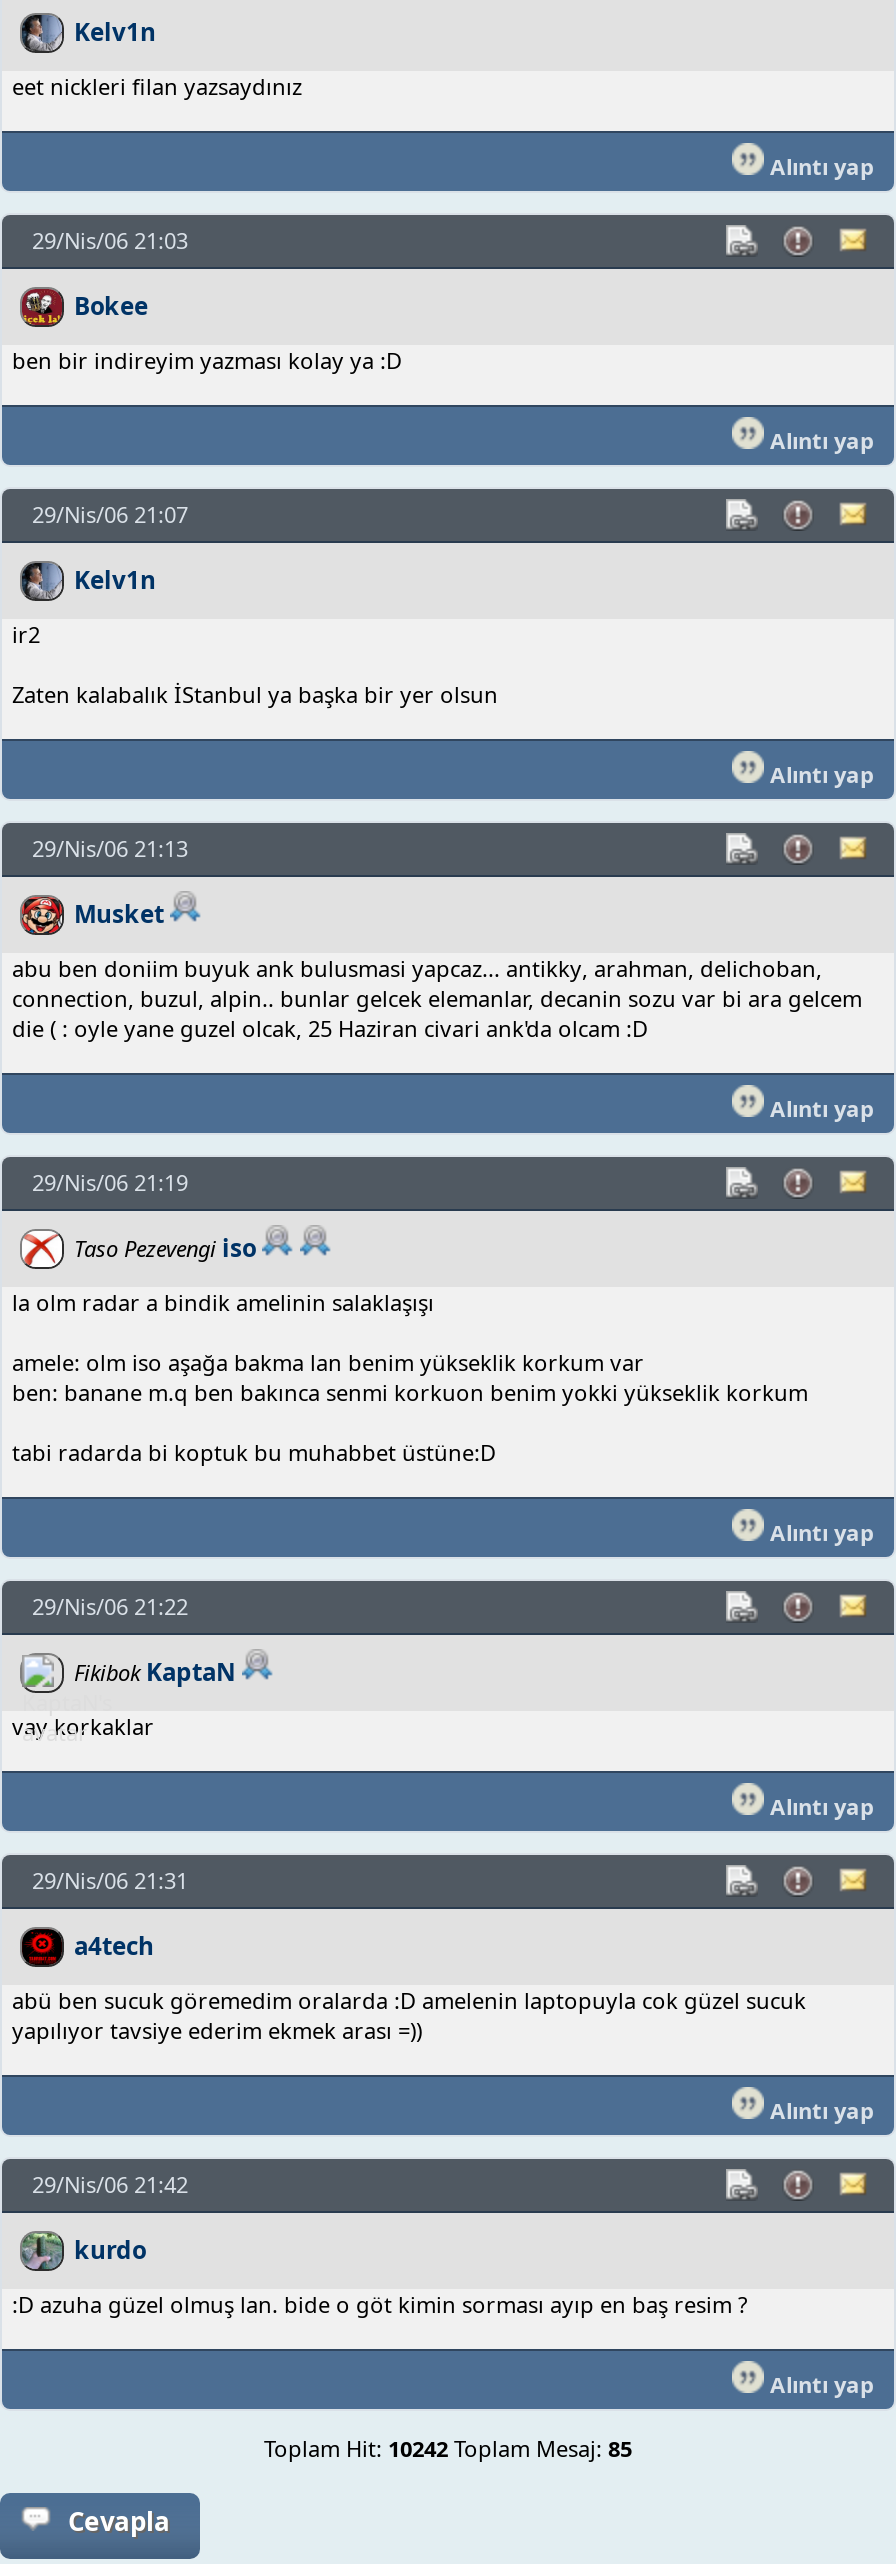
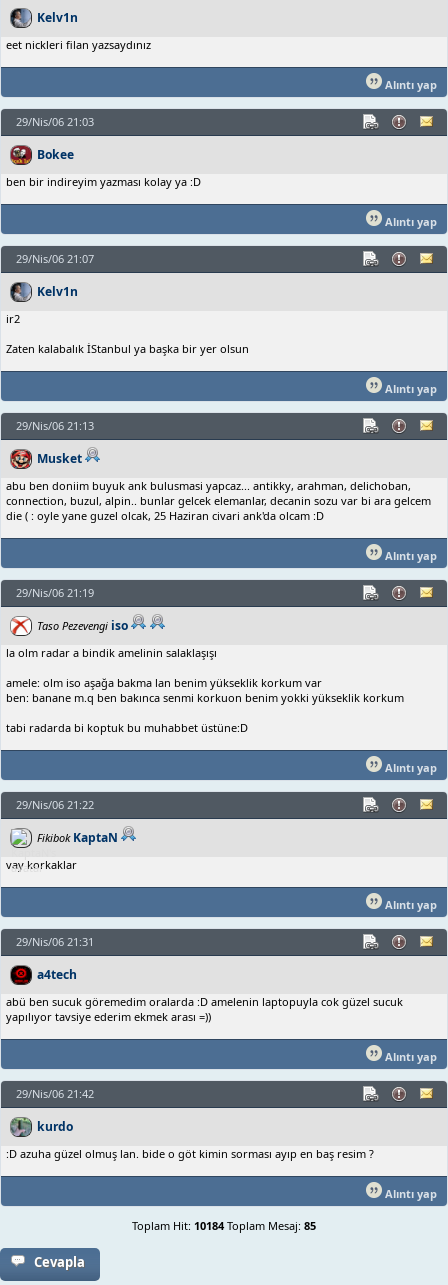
- Toplam Hit: 10242 Toplam Mesaj: 85
+ Toplam Hit: 10184 Toplam Mesaj: 85
